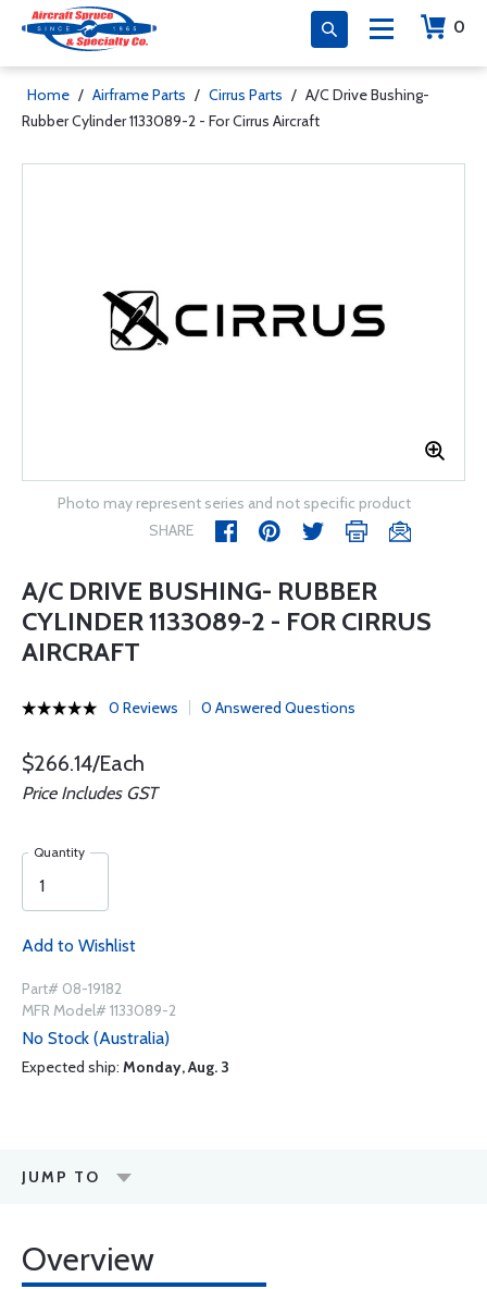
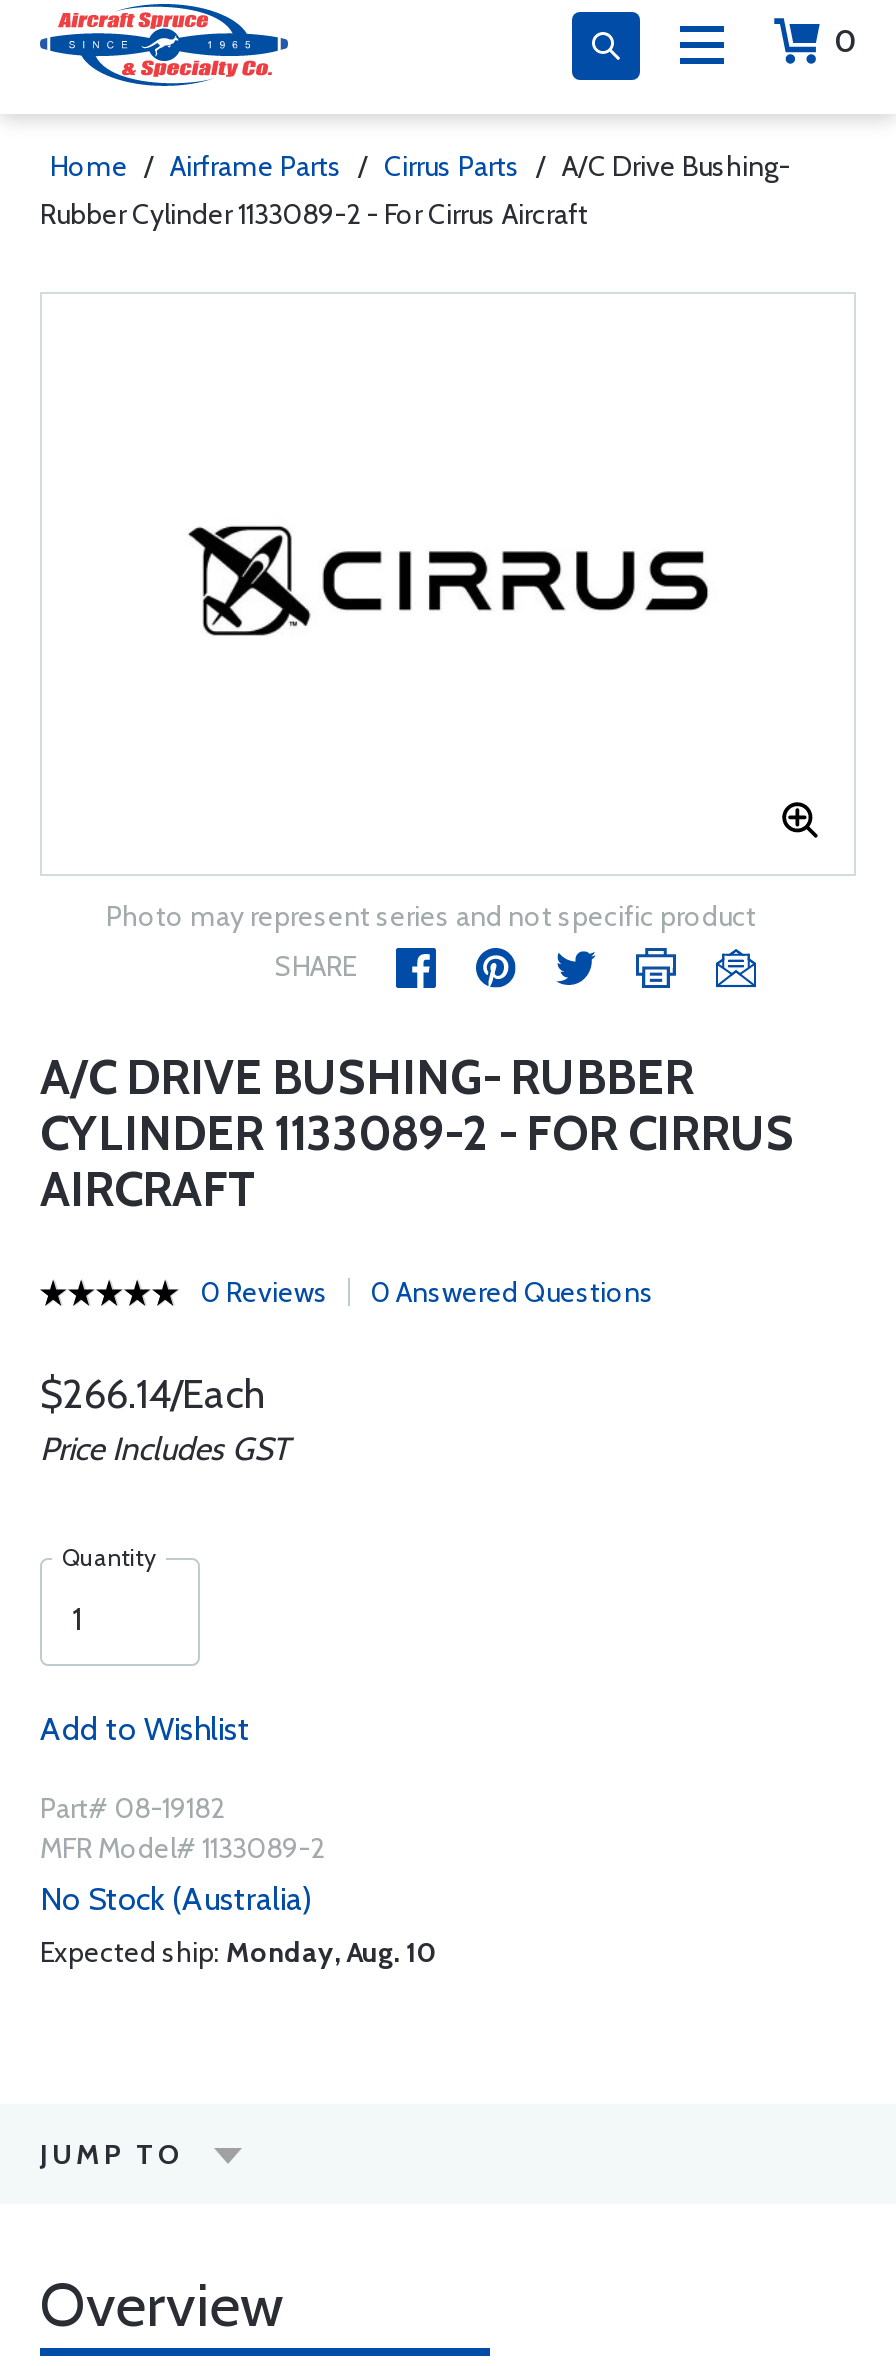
- Expected ship: Monday, Aug. 3
+ Expected ship: Monday, Aug. 10
